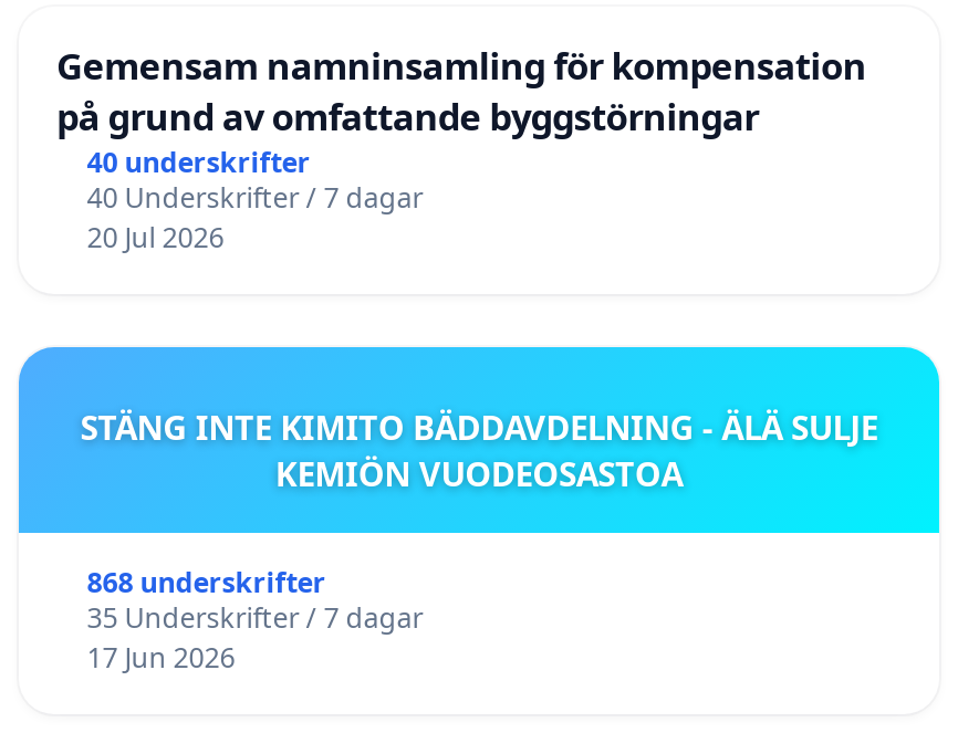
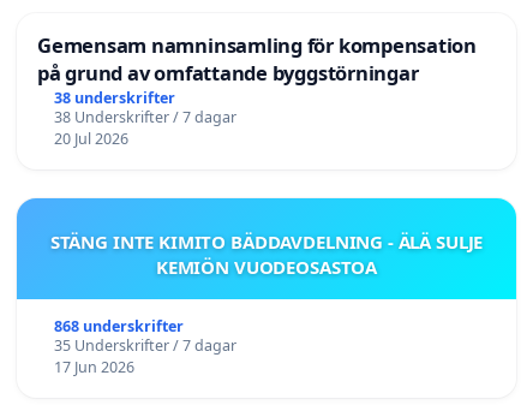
- 40 underskrifter
+ 38 underskrifter

- 40 Underskrifter / 7 dagar
+ 38 Underskrifter / 7 dagar
